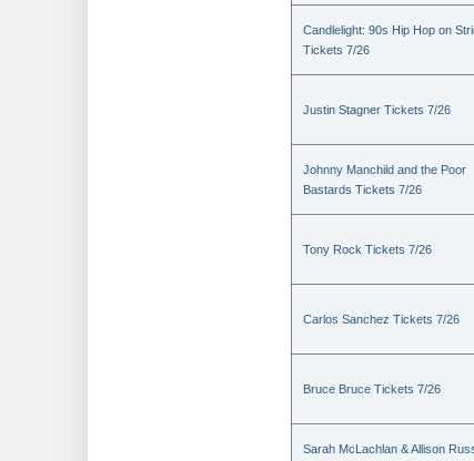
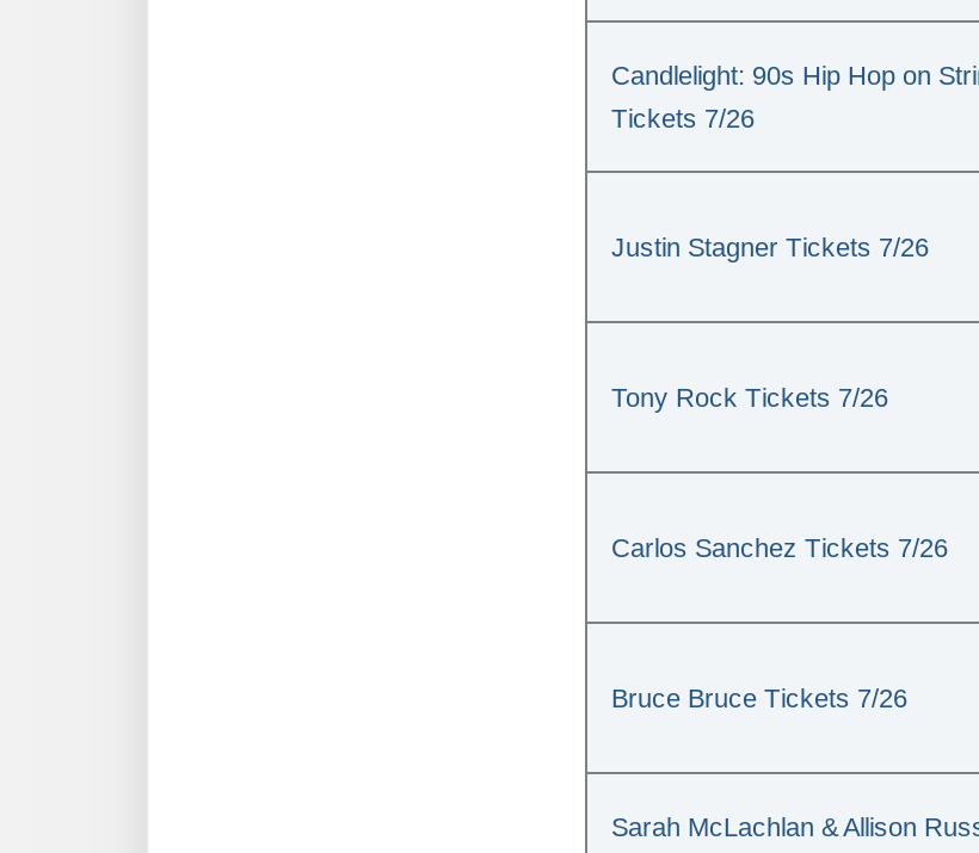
- Johnny Manchild and the Poor
- Bastards Tickets 7/26
